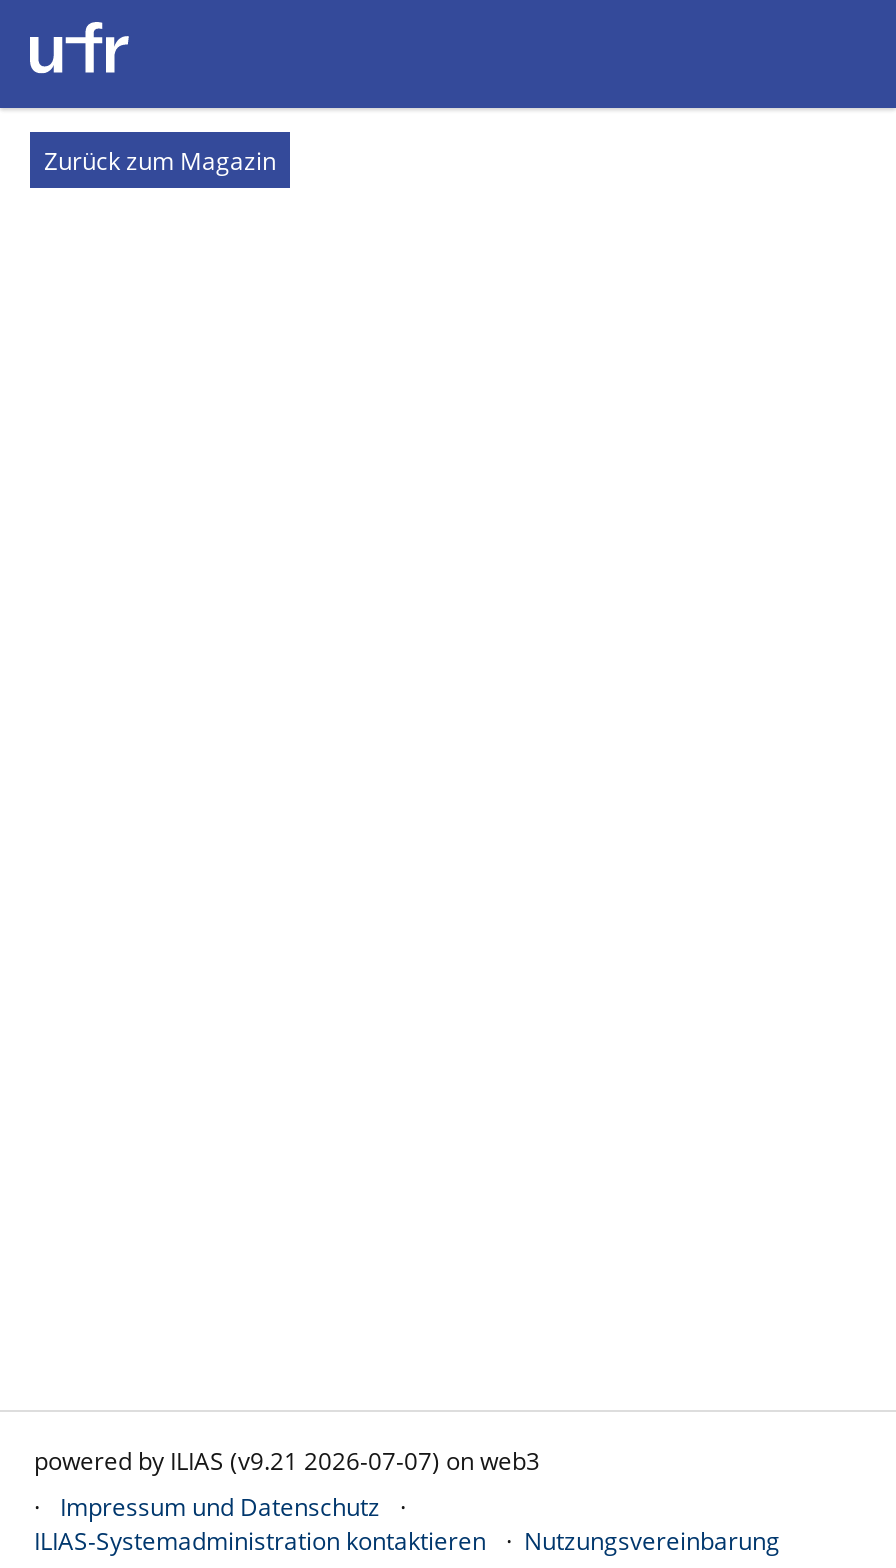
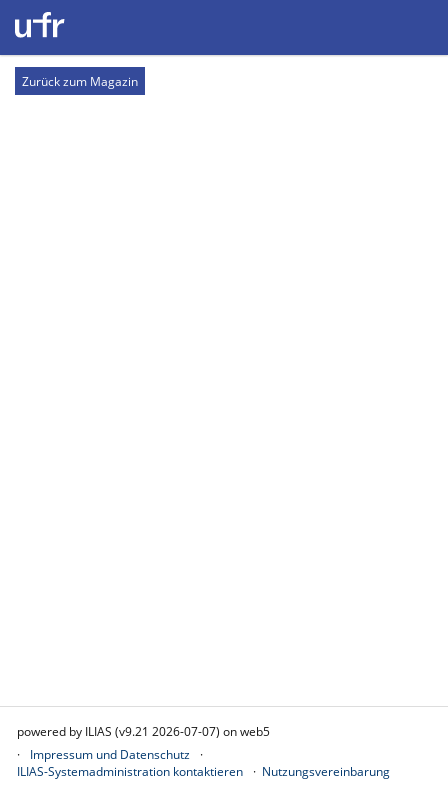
- powered by ILIAS (v9.21 2026-07-07) on web3
+ powered by ILIAS (v9.21 2026-07-07) on web5
